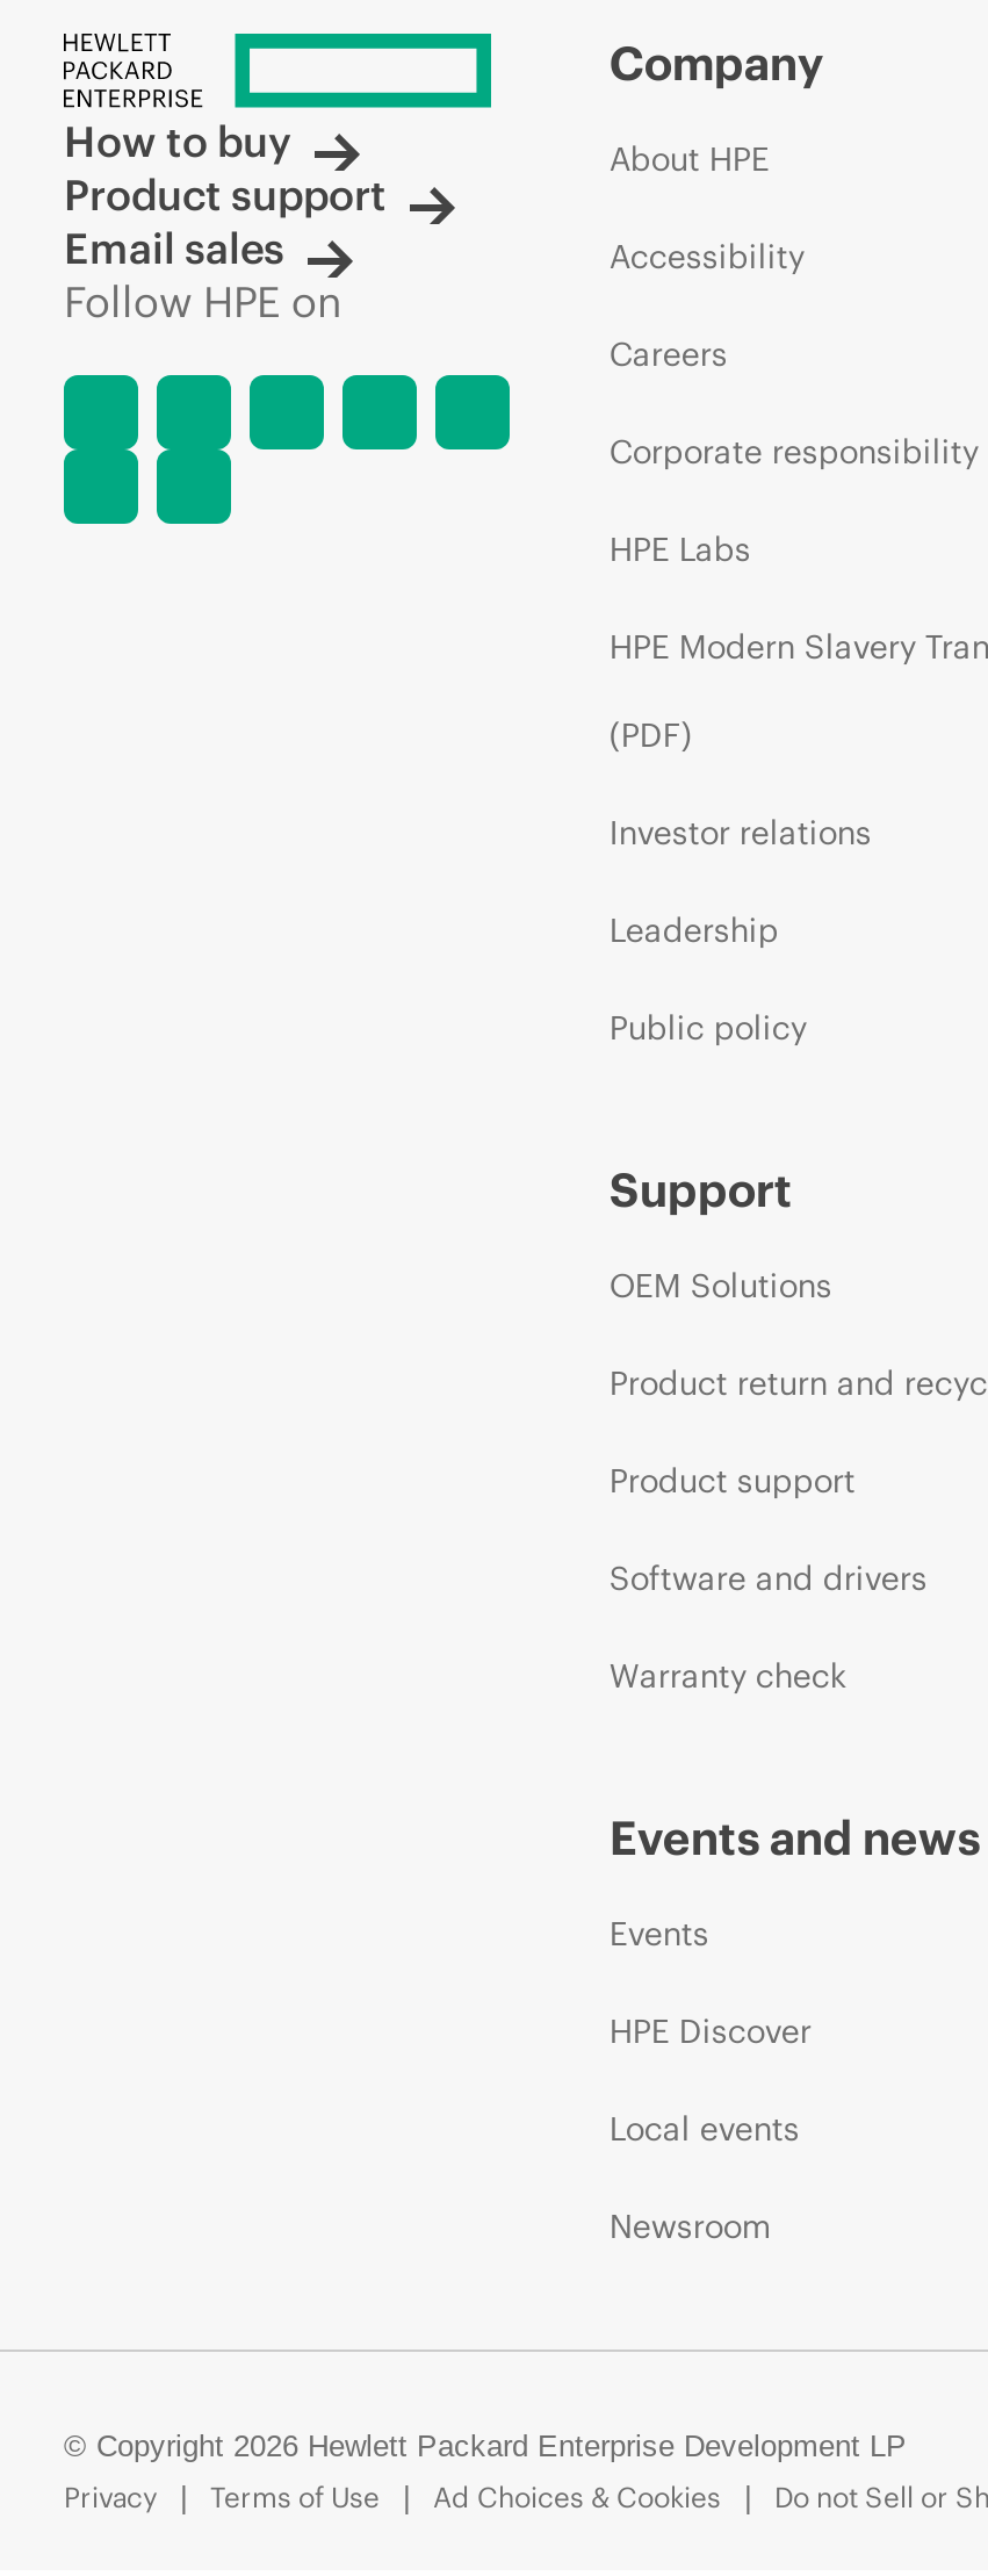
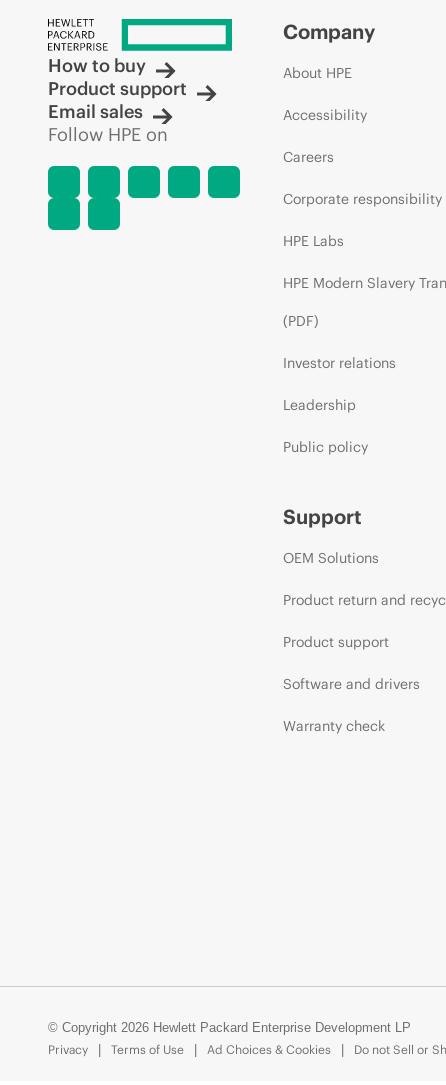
- Events and news
- Events
- HPE Discover
- Local events
- Newsroom
